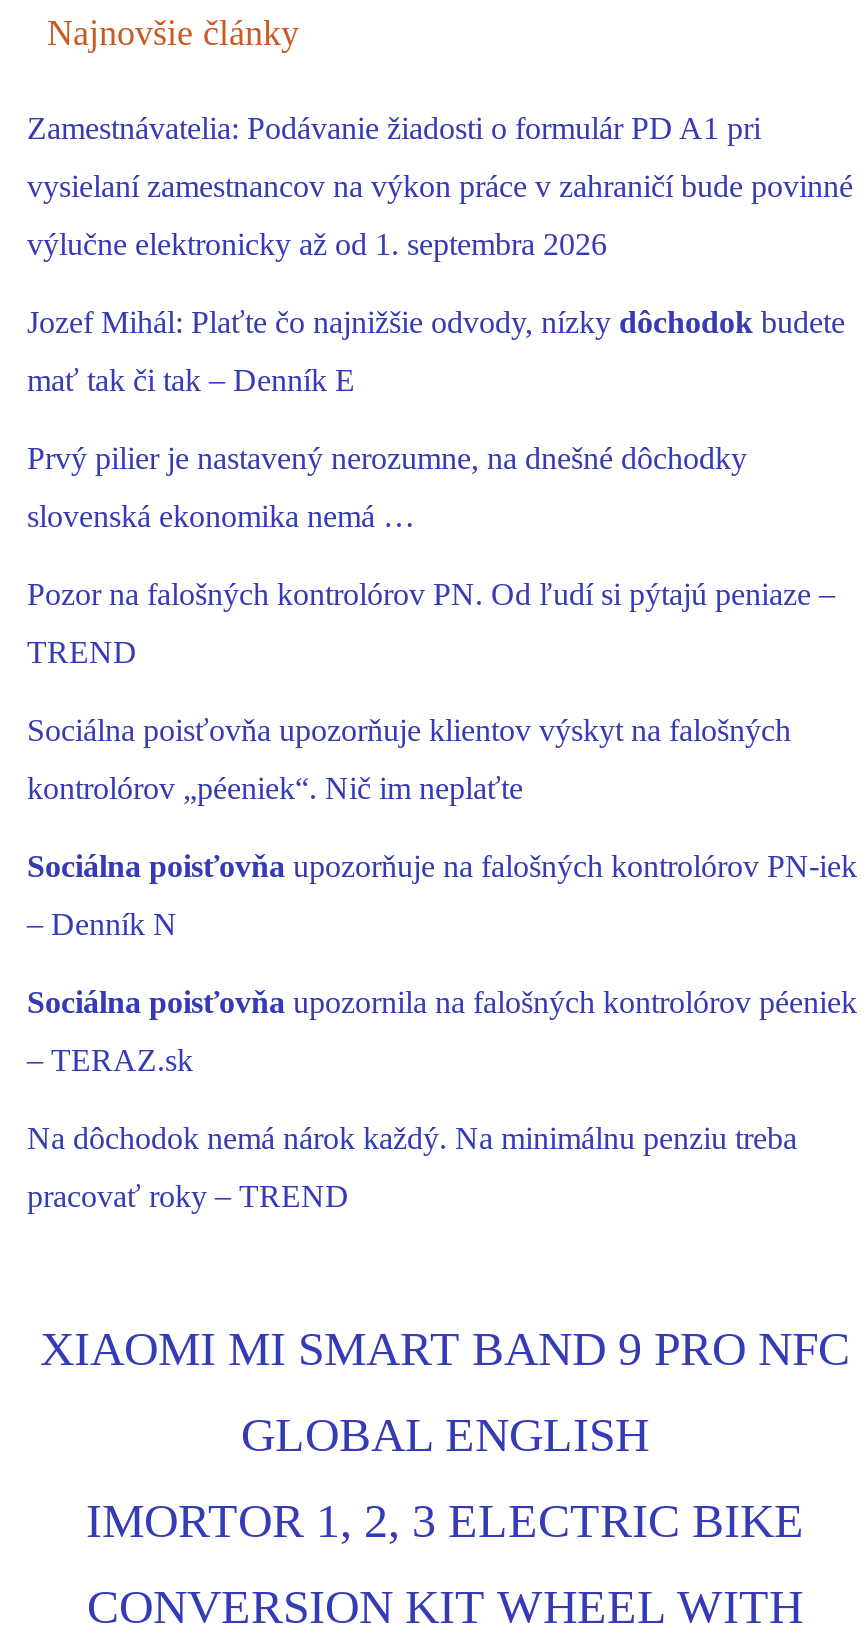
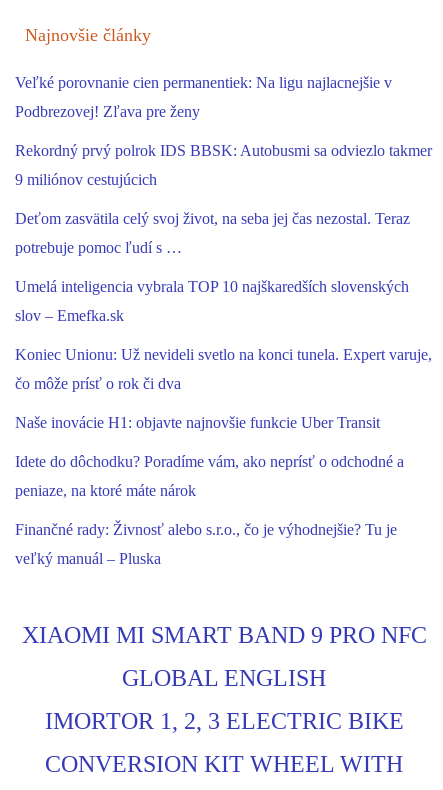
- Zamestnávatelia: Podávanie žiadosti o formulár PD A1 pri
- vysielaní zamestnancov na výkon práce v zahraničí bude povinné
- výlučne elektronicky až od 1. septembra 2026
- Jozef Mihál: Plaťte čo najnižšie odvody, nízky dôchodok budete
- mať tak či tak – Denník E
- Prvý pilier je nastavený nerozumne, na dnešné dôchodky
- slovenská ekonomika nemá …
- Pozor na falošných kontrolórov PN. Od ľudí si pýtajú peniaze –
- TREND
- Sociálna poisťovňa upozorňuje klientov výskyt na falošných
- kontrolórov „péeniek“. Nič im neplaťte
- Sociálna poisťovňa upozorňuje na falošných kontrolórov PN-iek
- – Denník N
- Sociálna poisťovňa upozornila na falošných kontrolórov péeniek
- – TERAZ.sk
- Na dôchodok nemá nárok každý. Na minimálnu penziu treba
- pracovať roky – TREND
+ Veľké porovnanie cien permanentiek: Na ligu najlacnejšie v
+ Podbrezovej! Zľava pre ženy
+ Rekordný prvý polrok IDS BBSK: Autobusmi sa odviezlo takmer
+ 9 miliónov cestujúcich
+ Deťom zasvätila celý svoj život, na seba jej čas nezostal. Teraz
+ potrebuje pomoc ľudí s …
+ Umelá inteligencia vybrala TOP 10 najškaredších slovenských
+ slov – Emefka.sk
+ Koniec Unionu: Už nevideli svetlo na konci tunela. Expert varuje,
+ čo môže prísť o rok či dva
+ Naše inovácie H1: objavte najnovšie funkcie Uber Transit
+ Idete do dôchodku? Poradíme vám, ako neprísť o odchodné a
+ peniaze, na ktoré máte nárok
+ Finančné rady: Živnosť alebo s.r.o., čo je výhodnejšie? Tu je
+ veľký manuál – Pluska
